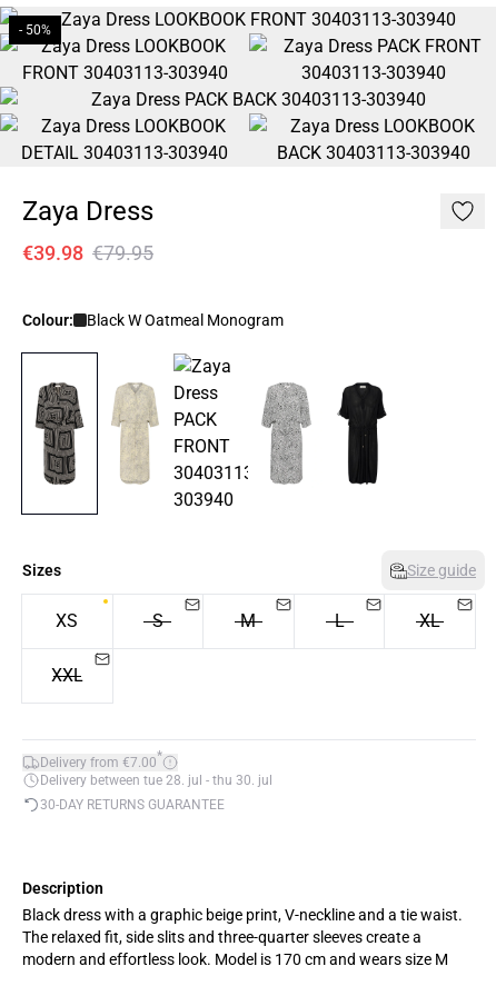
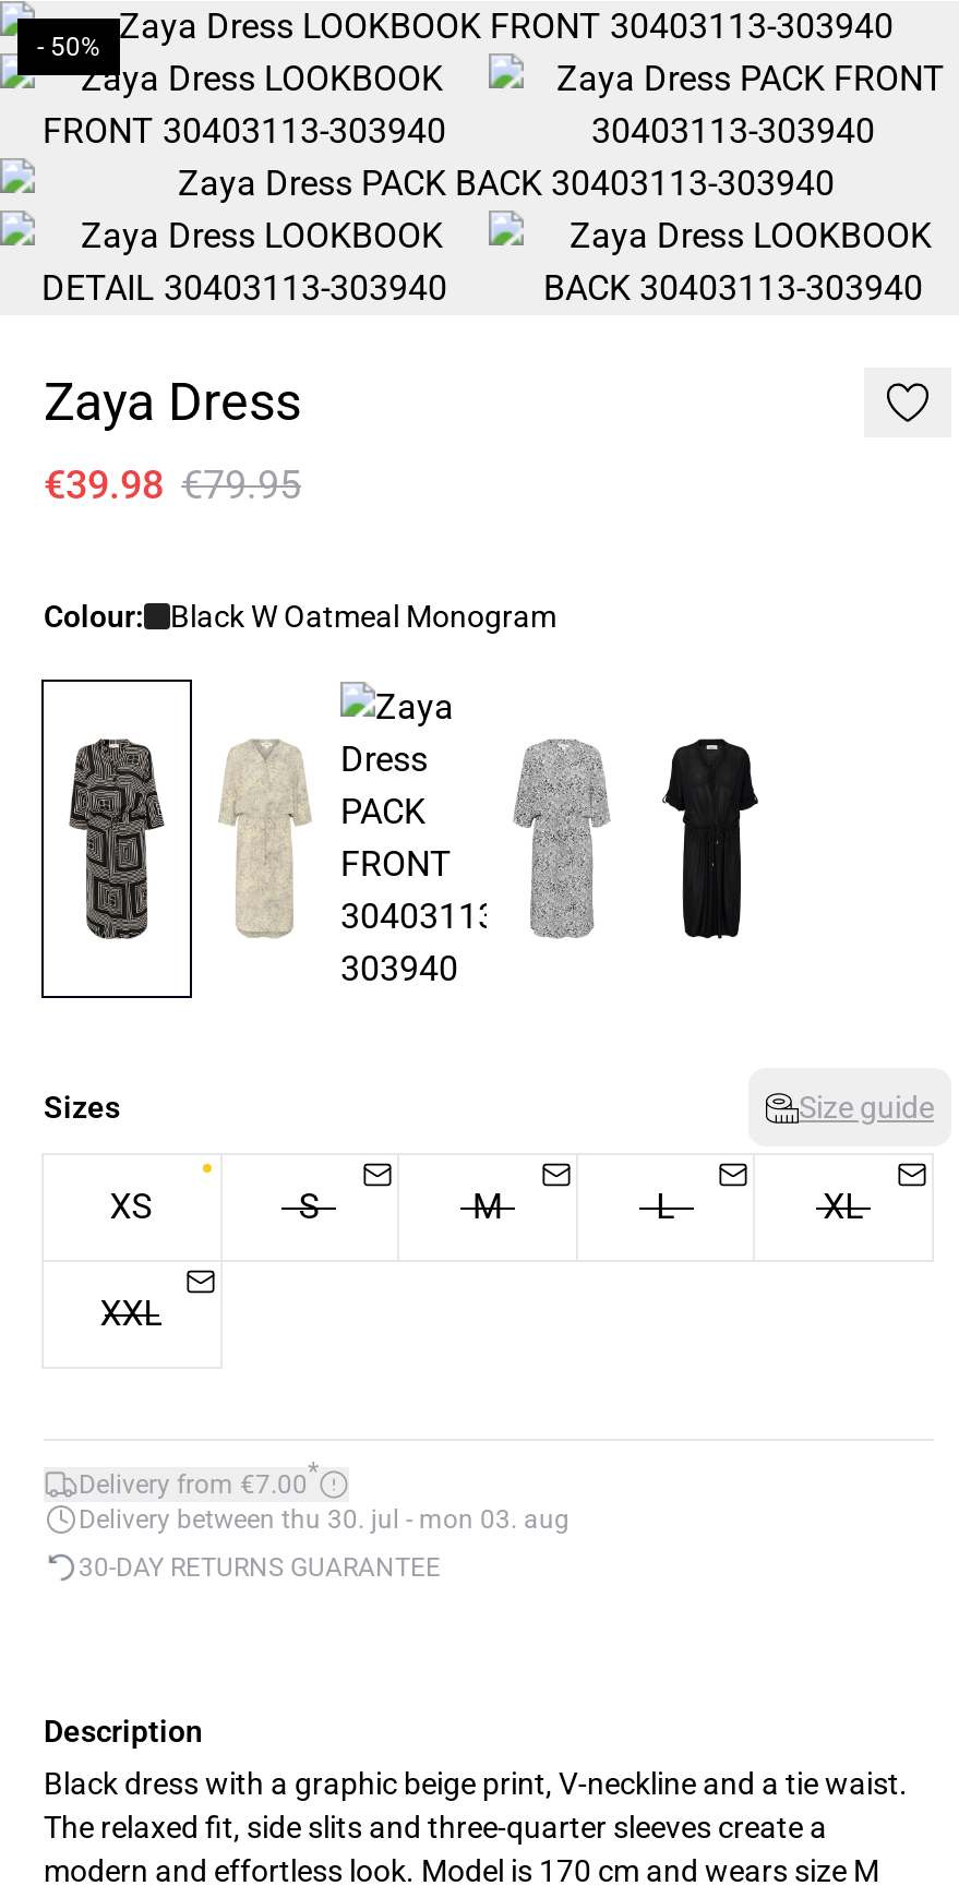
- Delivery between tue 28. jul - thu 30. jul
+ Delivery between thu 30. jul - mon 03. aug
